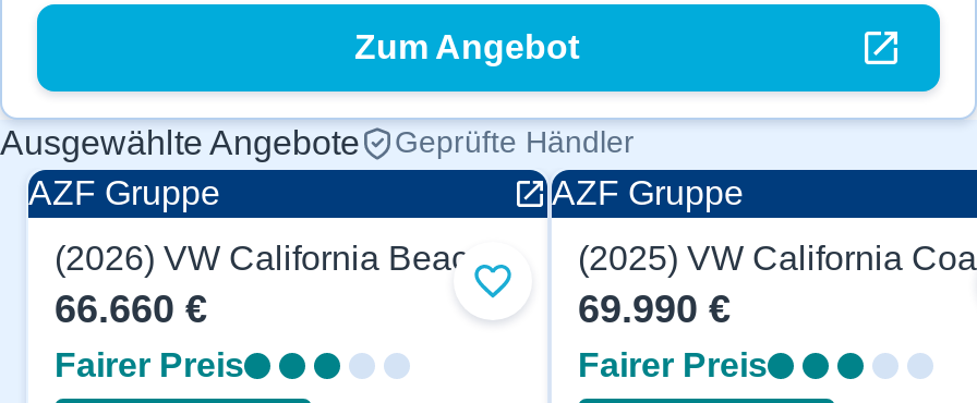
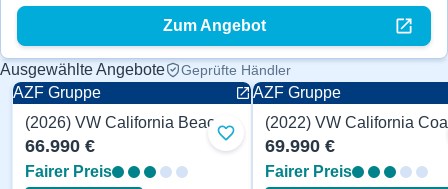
- 66.660 €
+ 66.990 €
